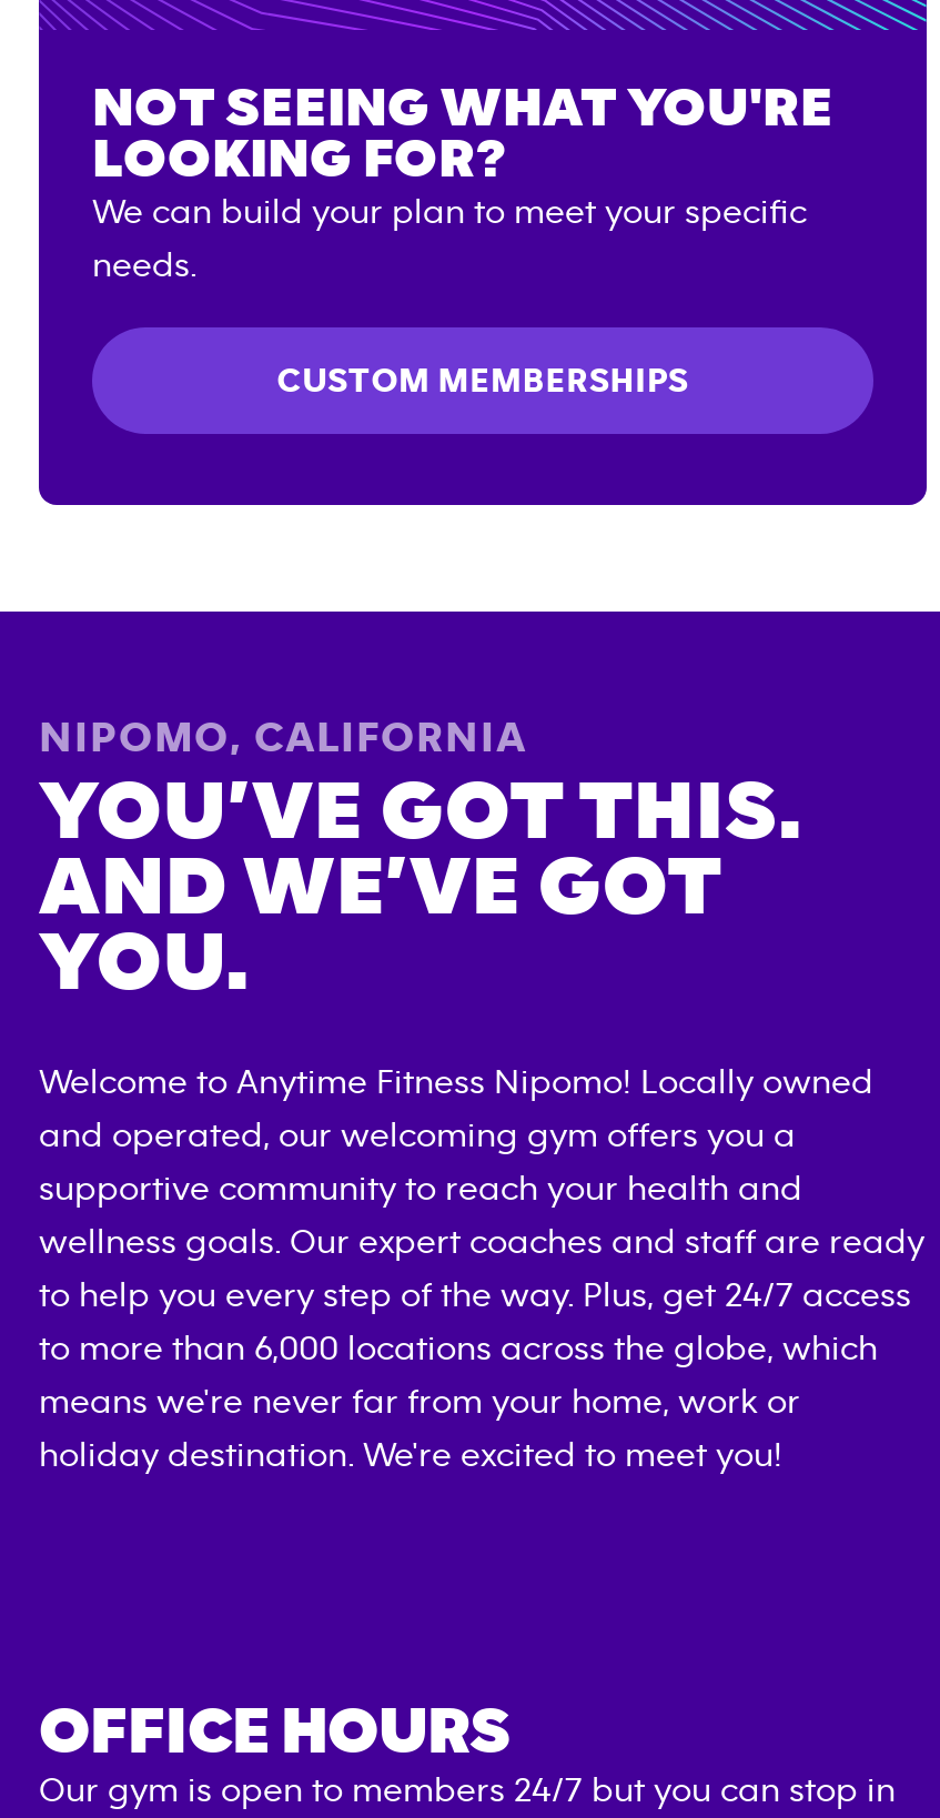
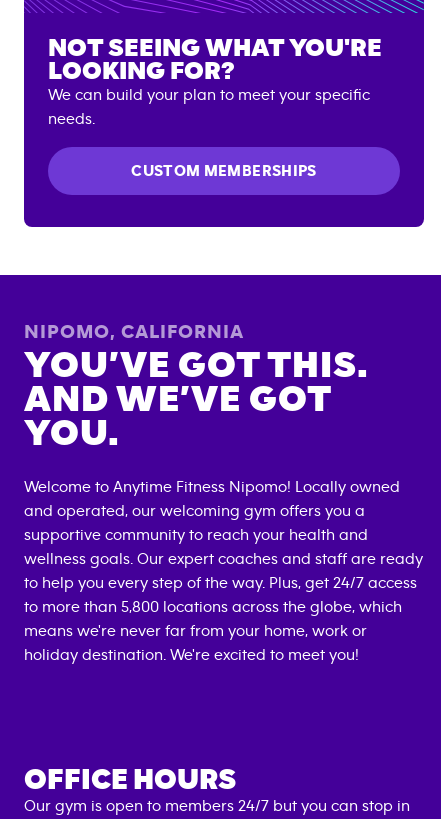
- to more than 6,000 locations across the globe, which
+ to more than 5,800 locations across the globe, which
